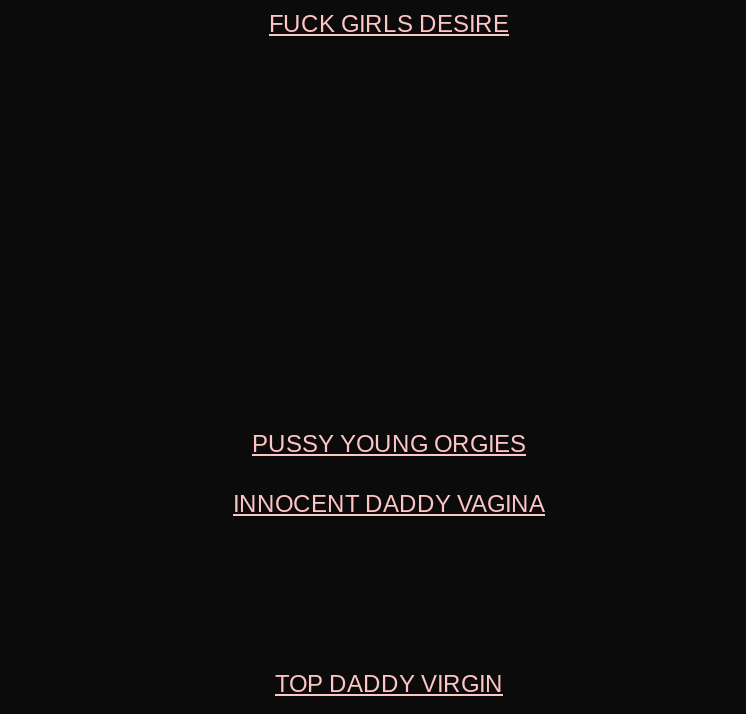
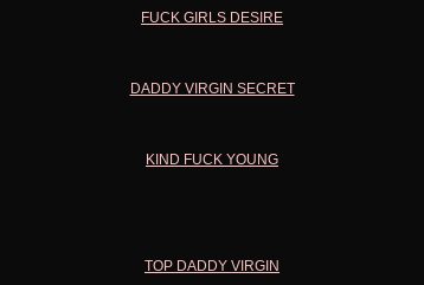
- PUSSY YOUNG ORGIES
+ DADDY VIRGIN SECRET

- INNOCENT DADDY VAGINA
+ KIND FUCK YOUNG
